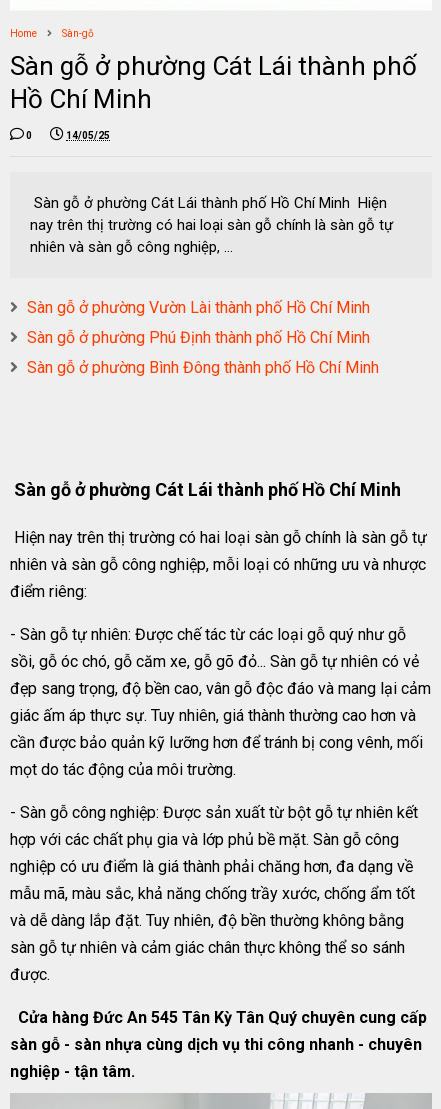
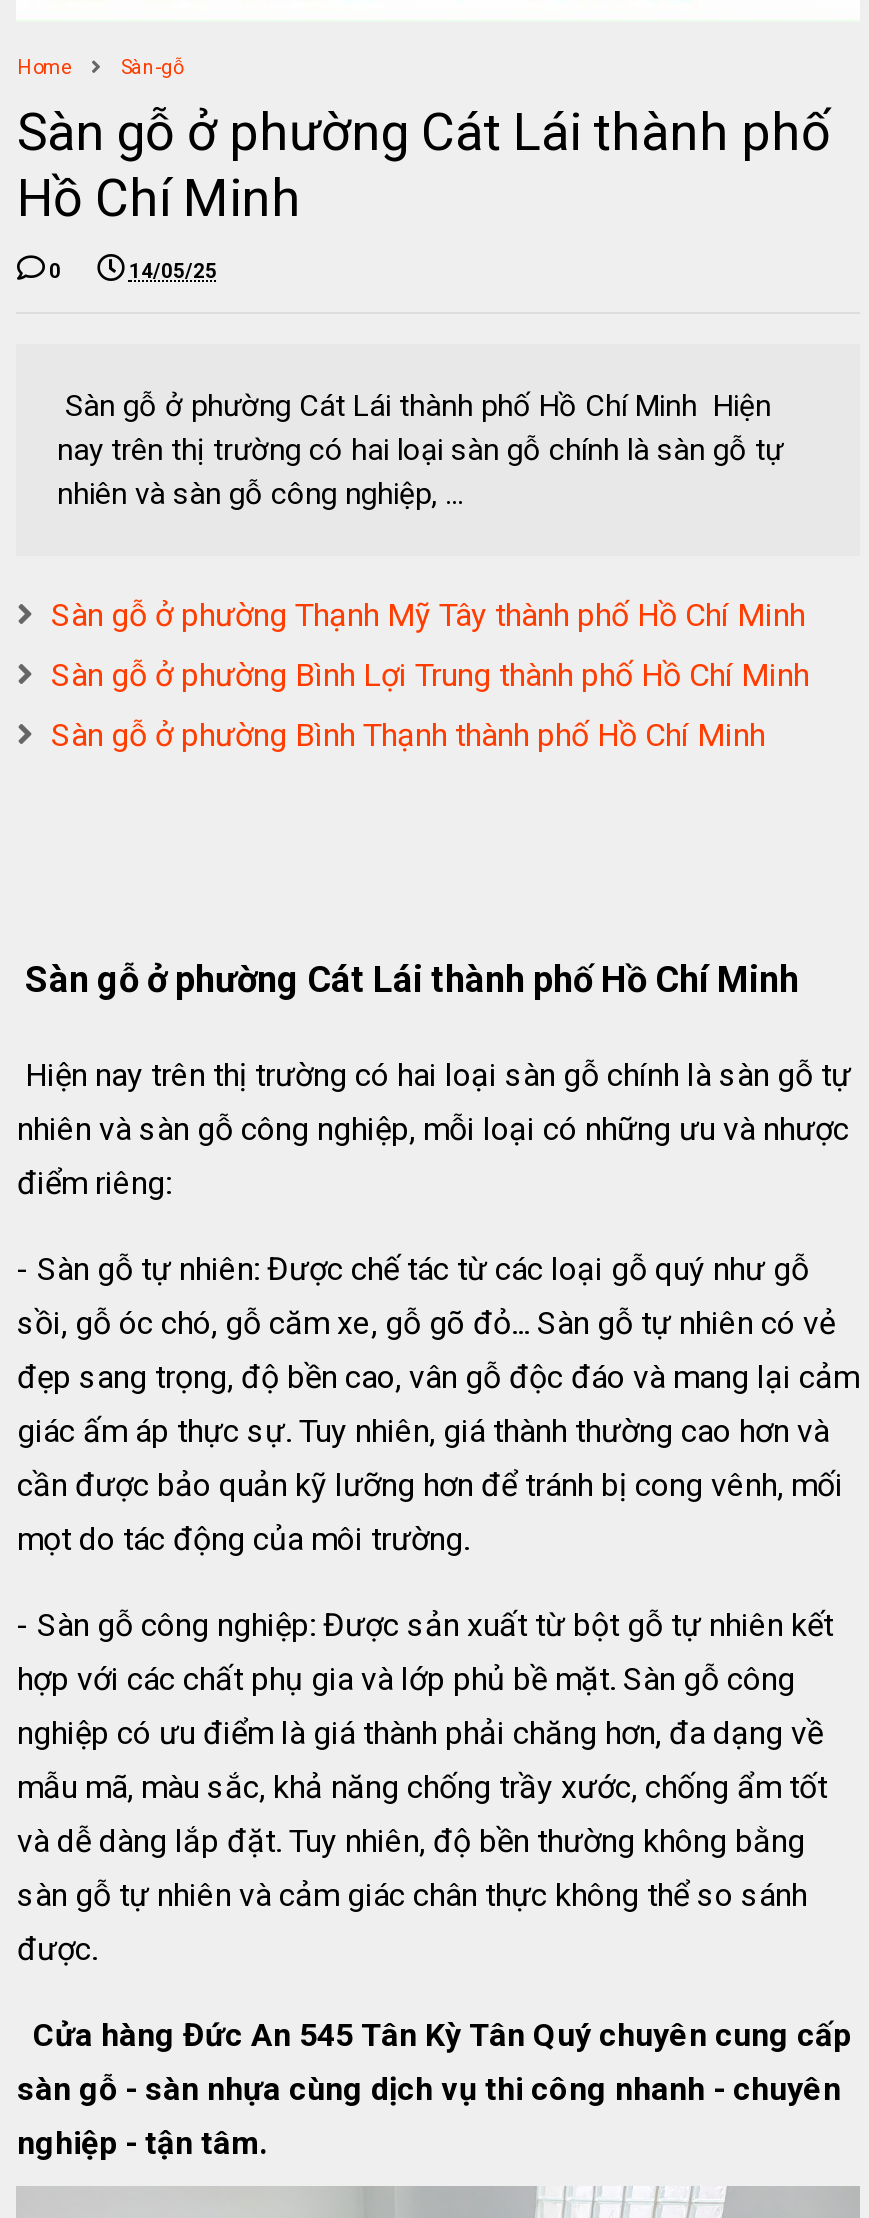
- Sàn gỗ ở phường Vườn Lài thành phố Hồ Chí Minh
+ Sàn gỗ ở phường Thạnh Mỹ Tây thành phố Hồ Chí Minh

- Sàn gỗ ở phường Phú Định thành phố Hồ Chí Minh
+ Sàn gỗ ở phường Bình Lợi Trung thành phố Hồ Chí Minh

- Sàn gỗ ở phường Bình Đông thành phố Hồ Chí Minh
+ Sàn gỗ ở phường Bình Thạnh thành phố Hồ Chí Minh
